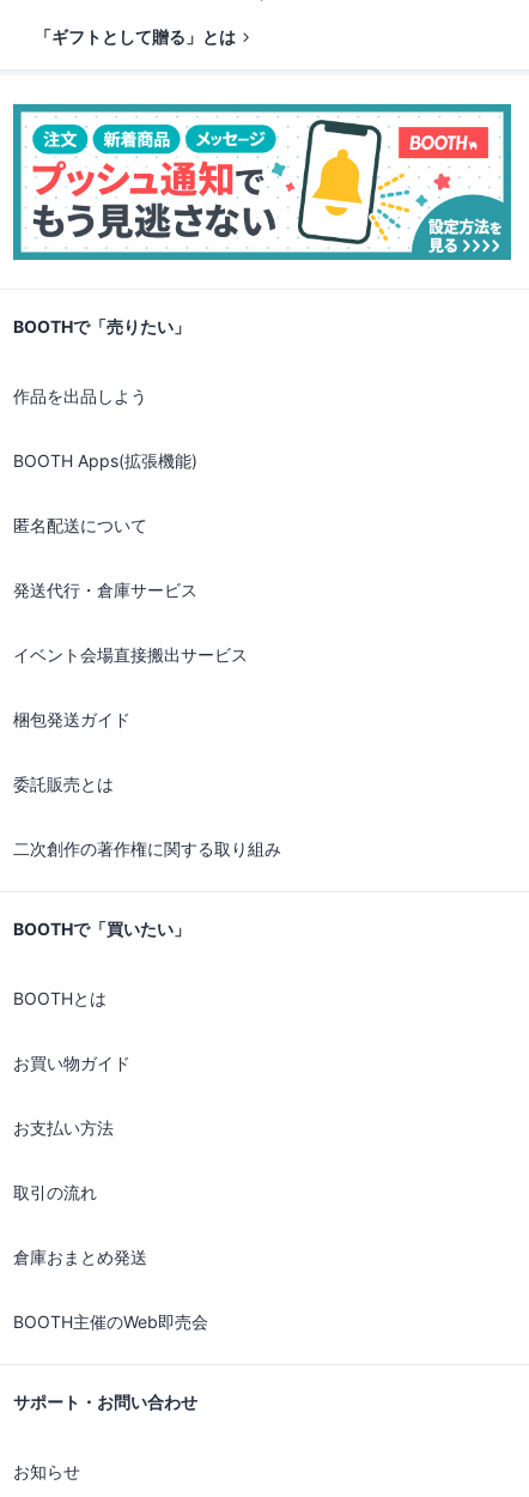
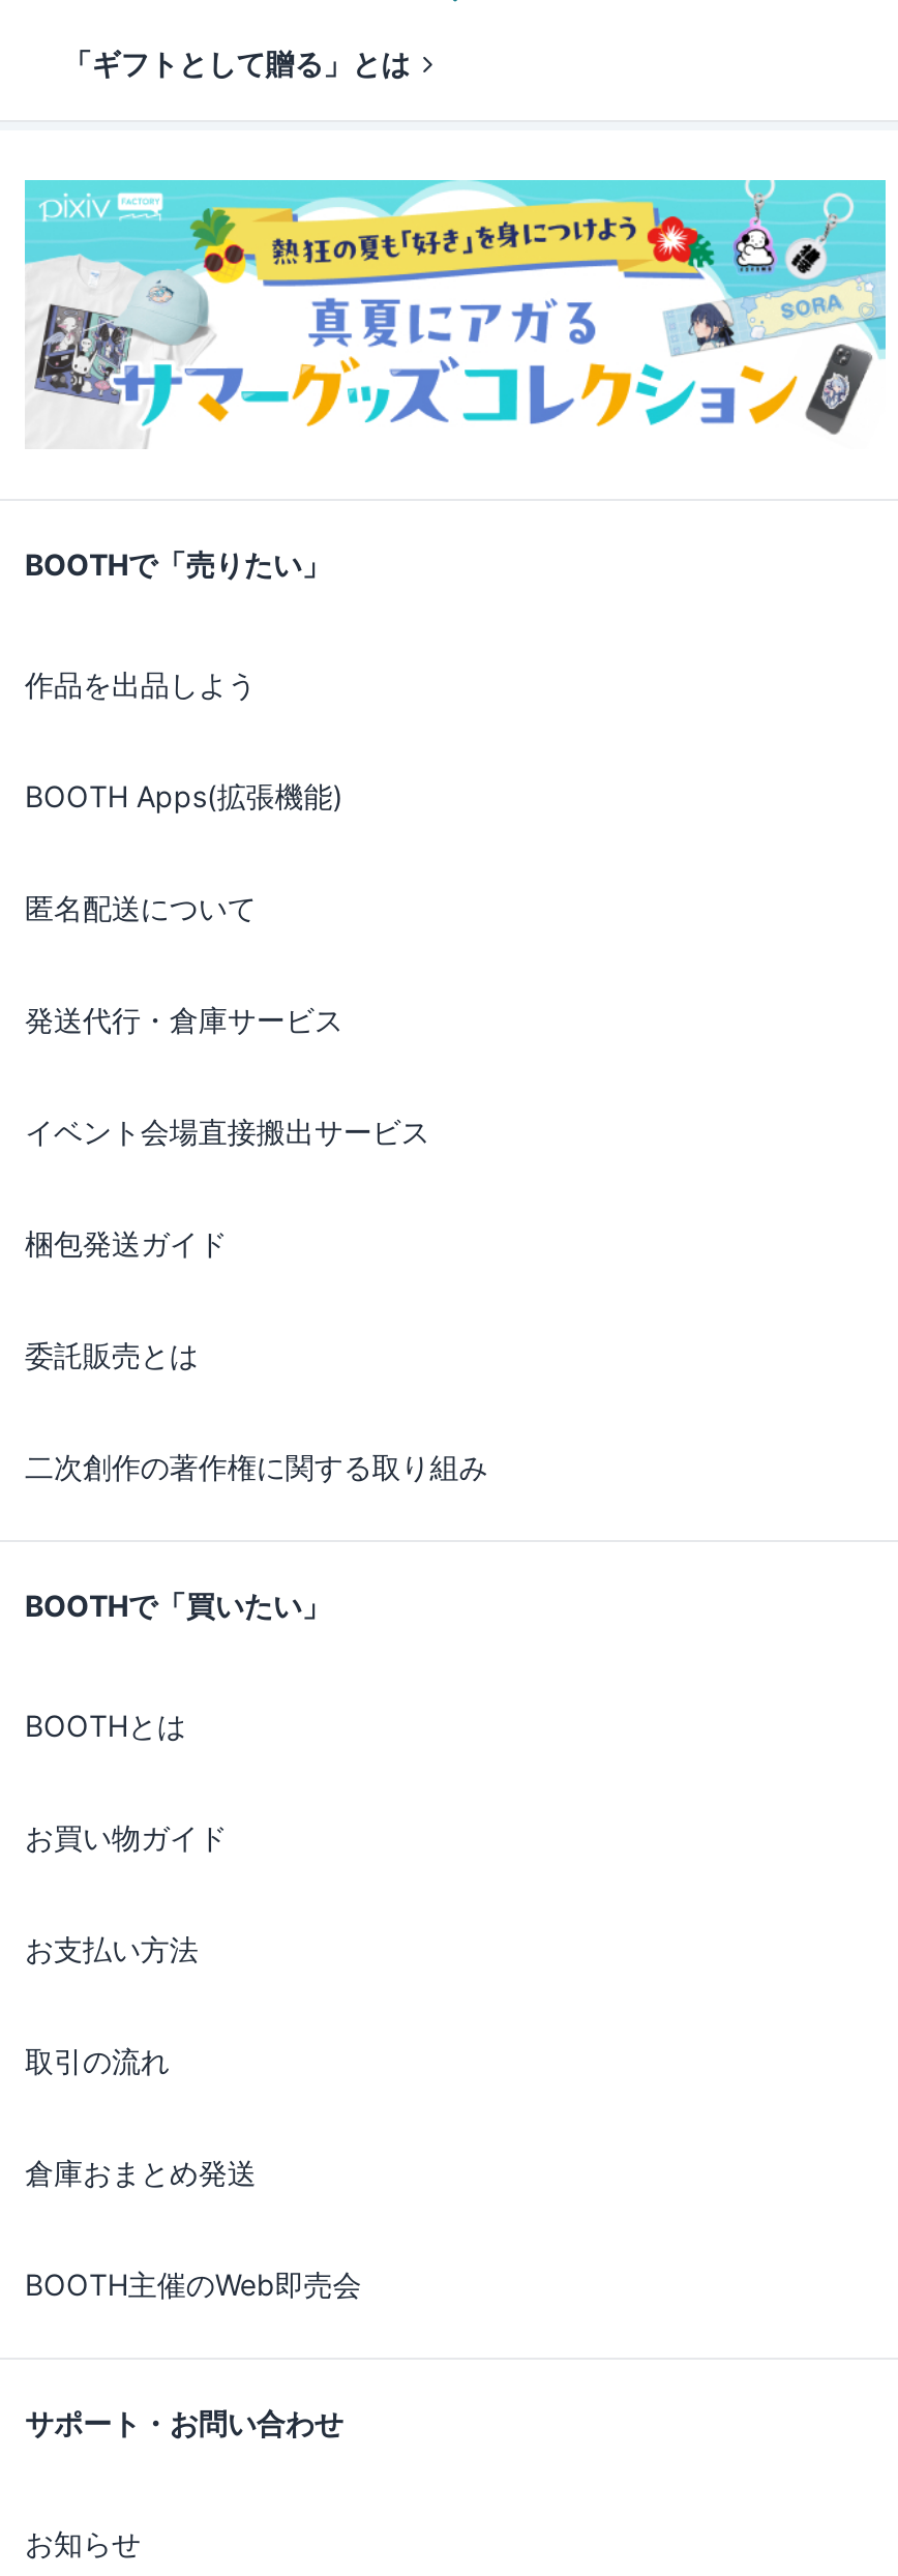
- [image]
+ [image]
